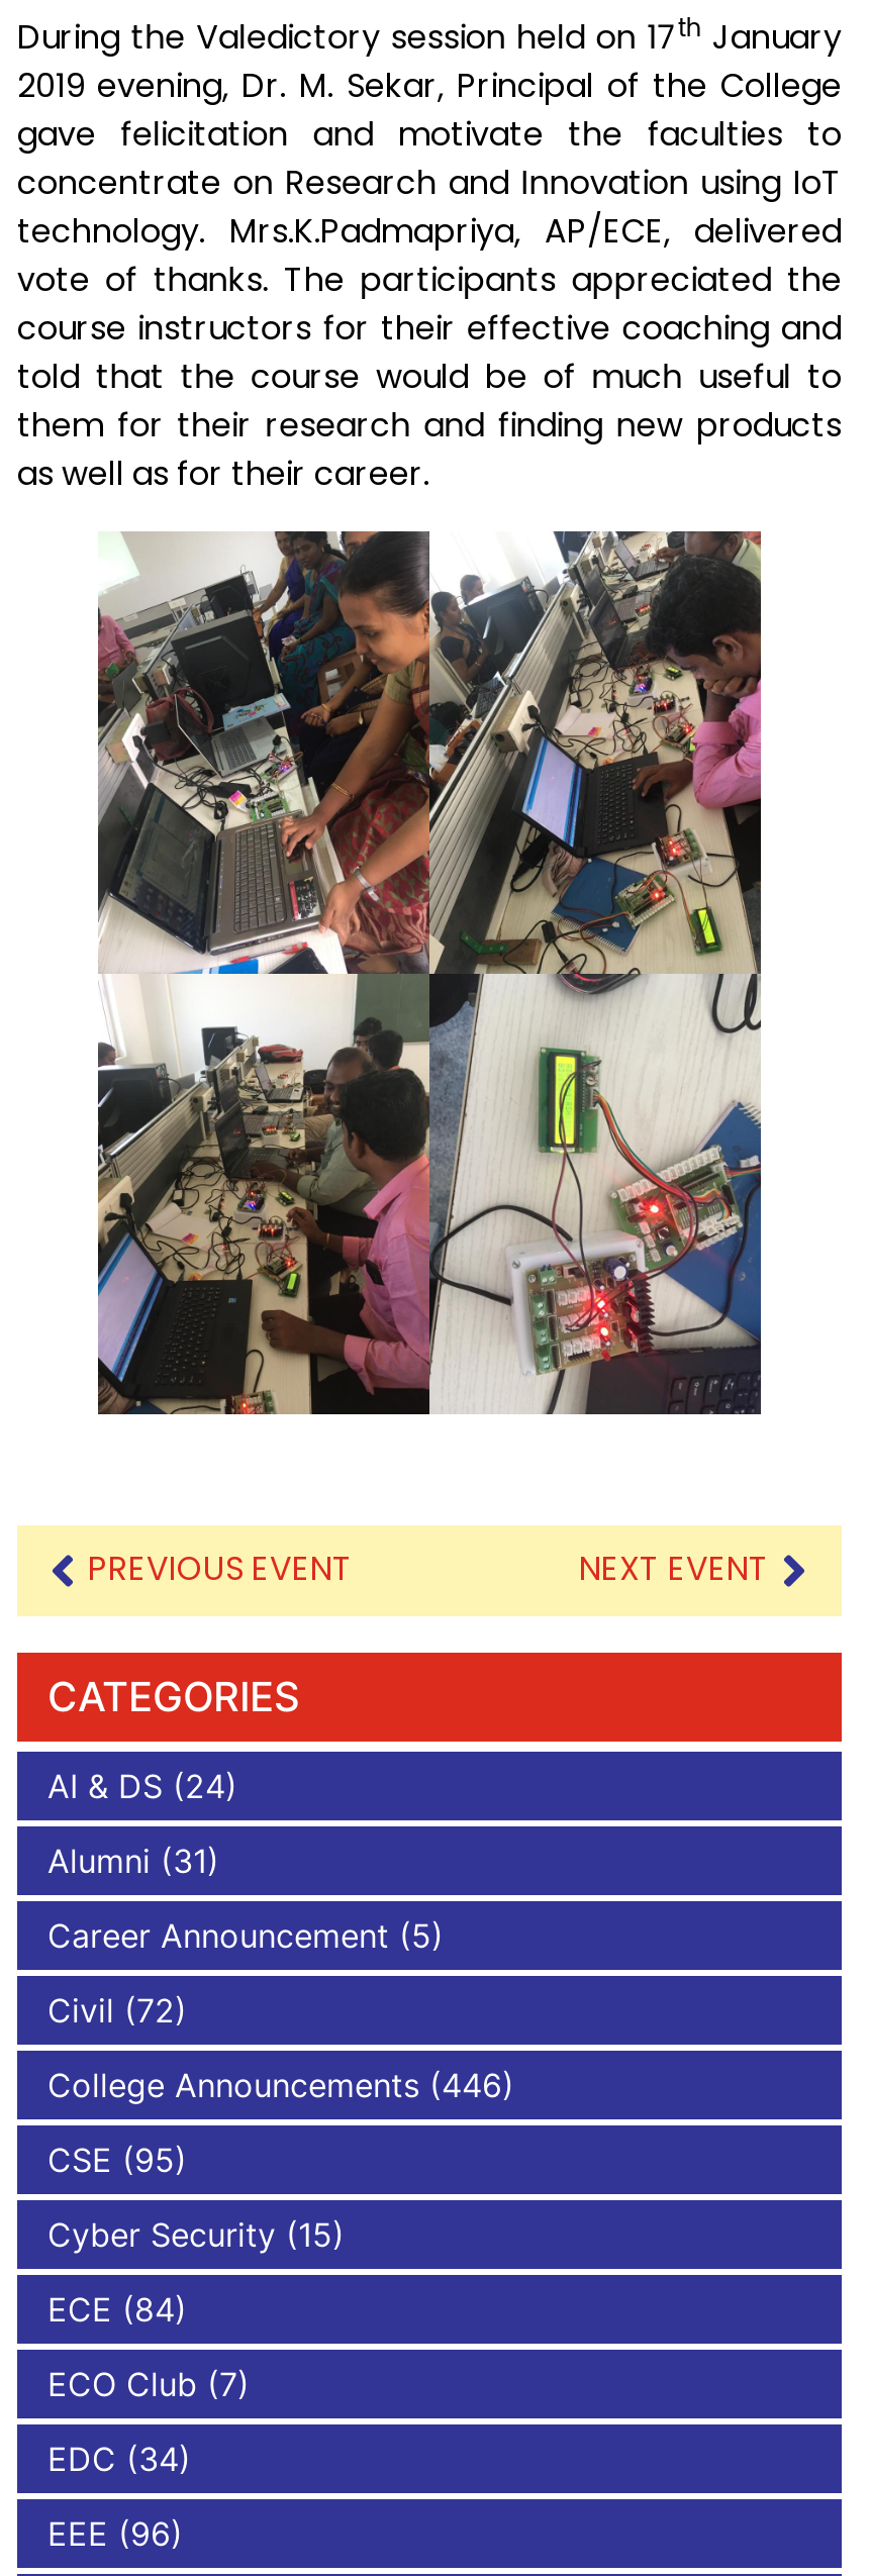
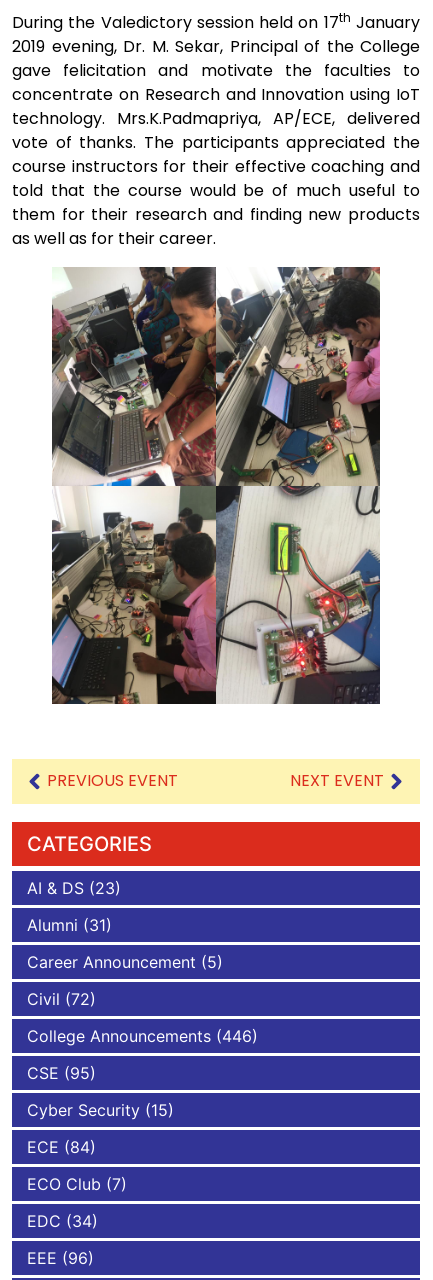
- AI & DS (24)
+ AI & DS (23)
